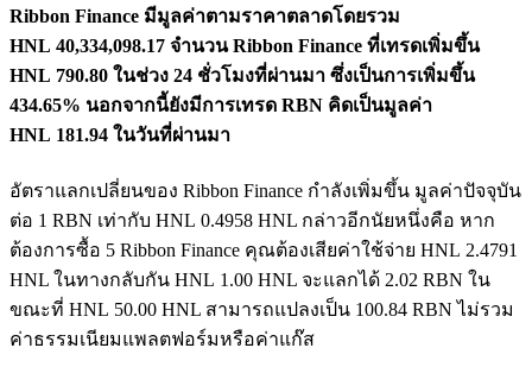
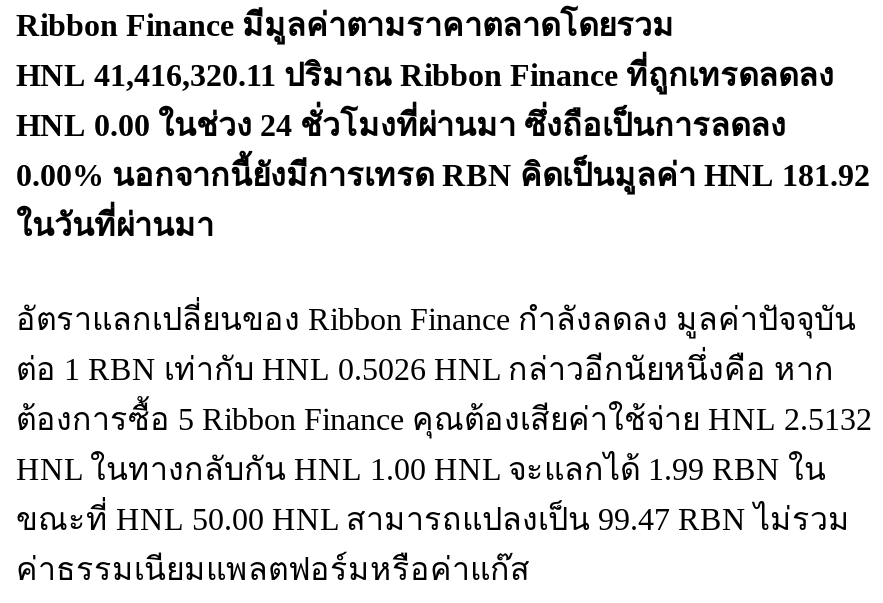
- HNL 40,334,098.17 จำนวน Ribbon Finance ที่เทรดเพิ่มขึ้น
+ HNL 41,416,320.11 ปริมาณ Ribbon Finance ที่ถูกเทรดลดลง

- HNL 790.80 ในช่วง 24 ชั่วโมงที่ผ่านมา ซึ่งเป็นการเพิ่มขึ้น
+ HNL 0.00 ในช่วง 24 ชั่วโมงที่ผ่านมา ซึ่งถือเป็นการลดลง

- 434.65% นอกจากนี้ยังมีการเทรด RBN คิดเป็นมูลค่า
+ 0.00% นอกจากนี้ยังมีการเทรด RBN คิดเป็นมูลค่า HNL 181.92

- HNL 181.94 ในวันที่ผ่านมา
+ ในวันที่ผ่านมา

- อัตราแลกเปลี่ยนของ Ribbon Finance กำลังเพิ่มขึ้น มูลค่าปัจจุบัน
+ อัตราแลกเปลี่ยนของ Ribbon Finance กำลังลดลง มูลค่าปัจจุบัน

- ต่อ 1 RBN เท่ากับ HNL 0.4958 HNL กล่าวอีกนัยหนึ่งคือ หาก
+ ต่อ 1 RBN เท่ากับ HNL 0.5026 HNL กล่าวอีกนัยหนึ่งคือ หาก

- ต้องการซื้อ 5 Ribbon Finance คุณต้องเสียค่าใช้จ่าย HNL 2.4791
+ ต้องการซื้อ 5 Ribbon Finance คุณต้องเสียค่าใช้จ่าย HNL 2.5132

- HNL ในทางกลับกัน HNL 1.00 HNL จะแลกได้ 2.02 RBN ใน
+ HNL ในทางกลับกัน HNL 1.00 HNL จะแลกได้ 1.99 RBN ใน

- ขณะที่ HNL 50.00 HNL สามารถแปลงเป็น 100.84 RBN ไม่รวม
+ ขณะที่ HNL 50.00 HNL สามารถแปลงเป็น 99.47 RBN ไม่รวม
